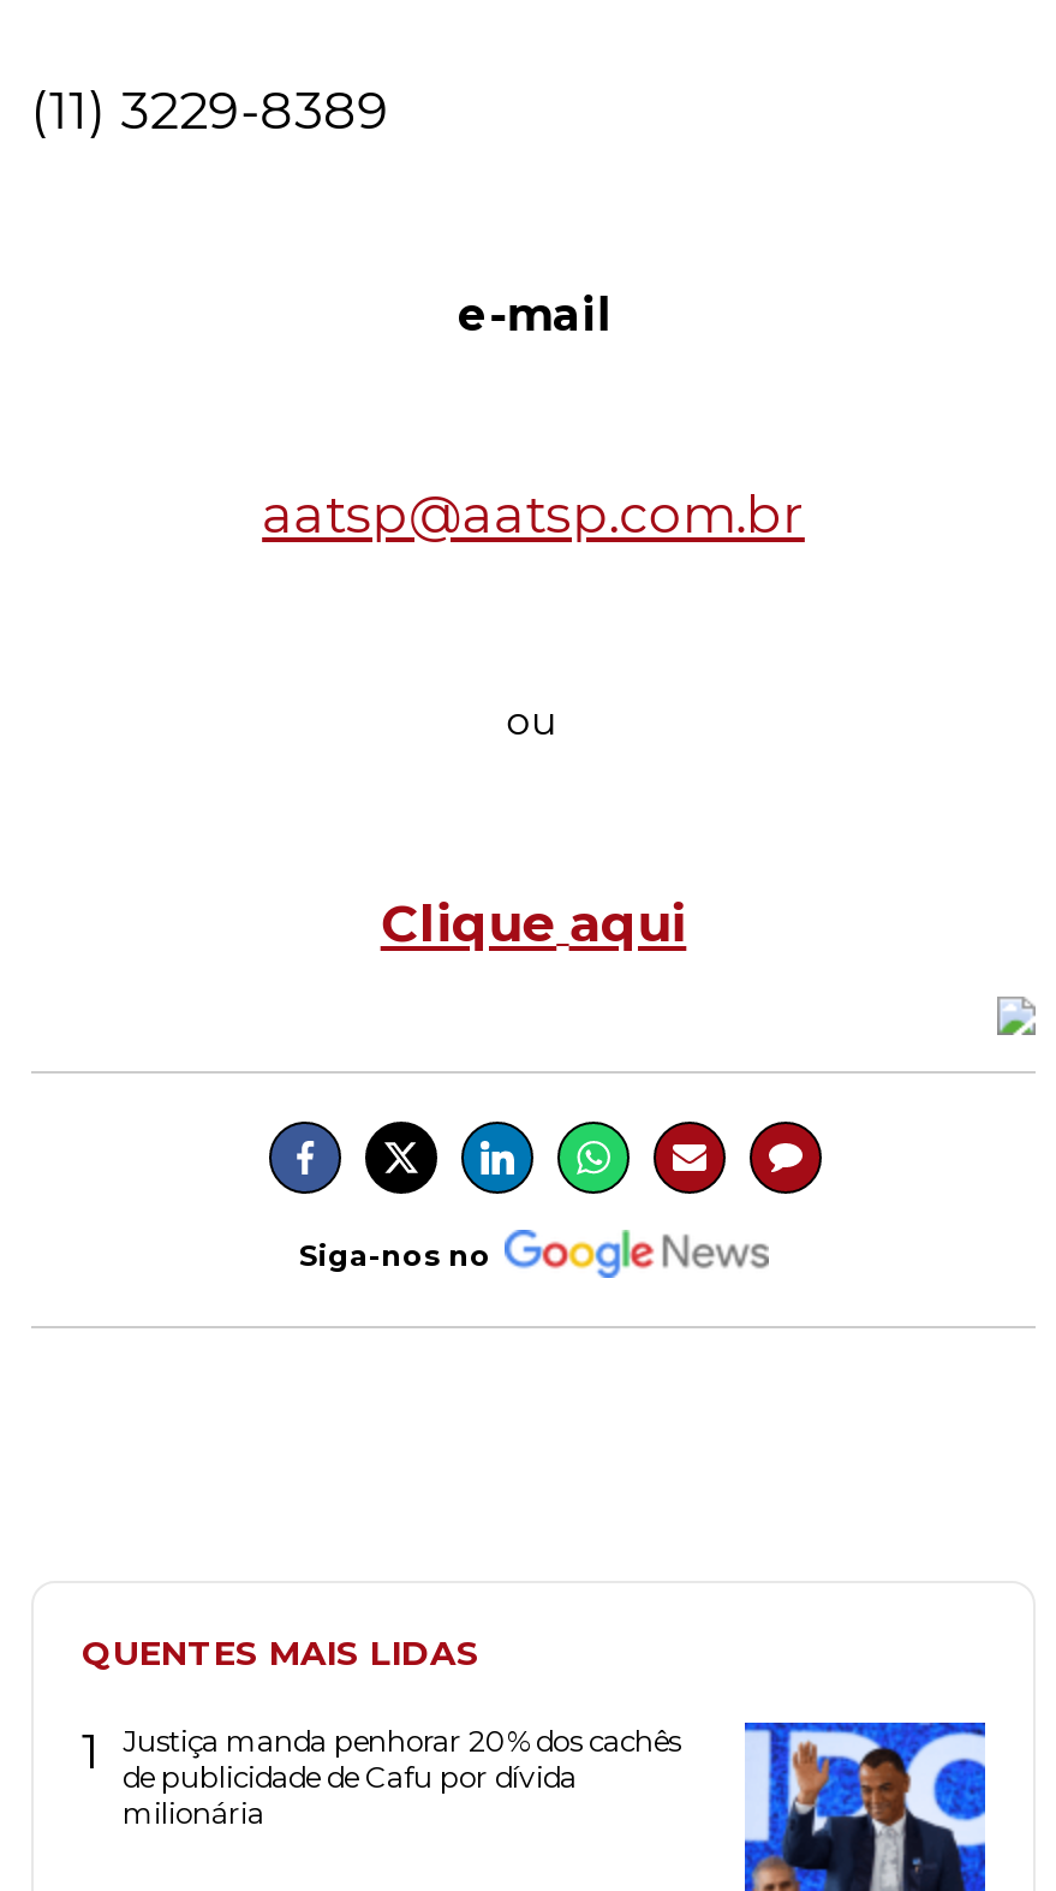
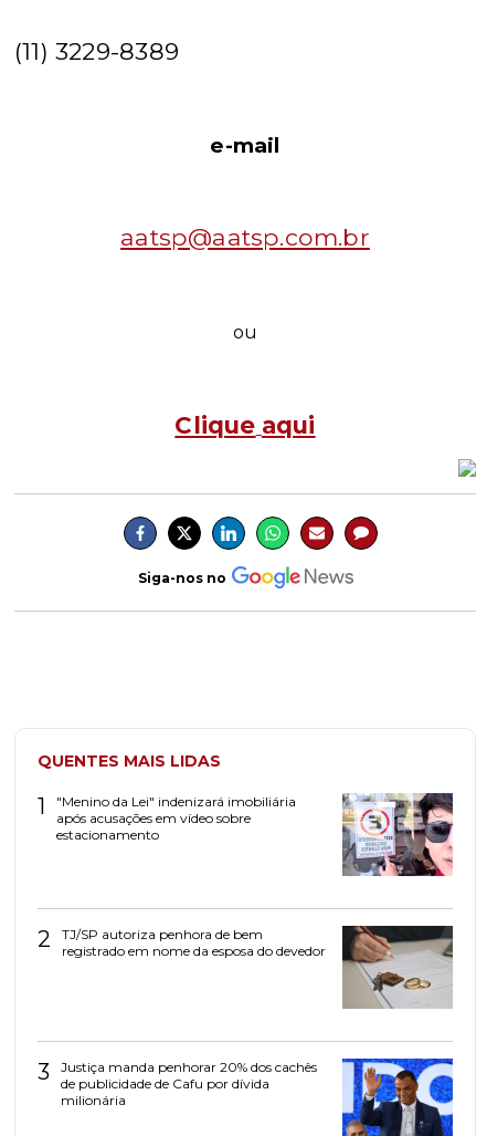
+ [image]

+ 3

+ [image]
+ 2
+ TJ/SP autoriza penhora de bem
+ registrado em nome da esposa do devedor

+ "Menino da Lei" indenizará imobiliária
+ após acusações em vídeo sobre
+ estacionamento
